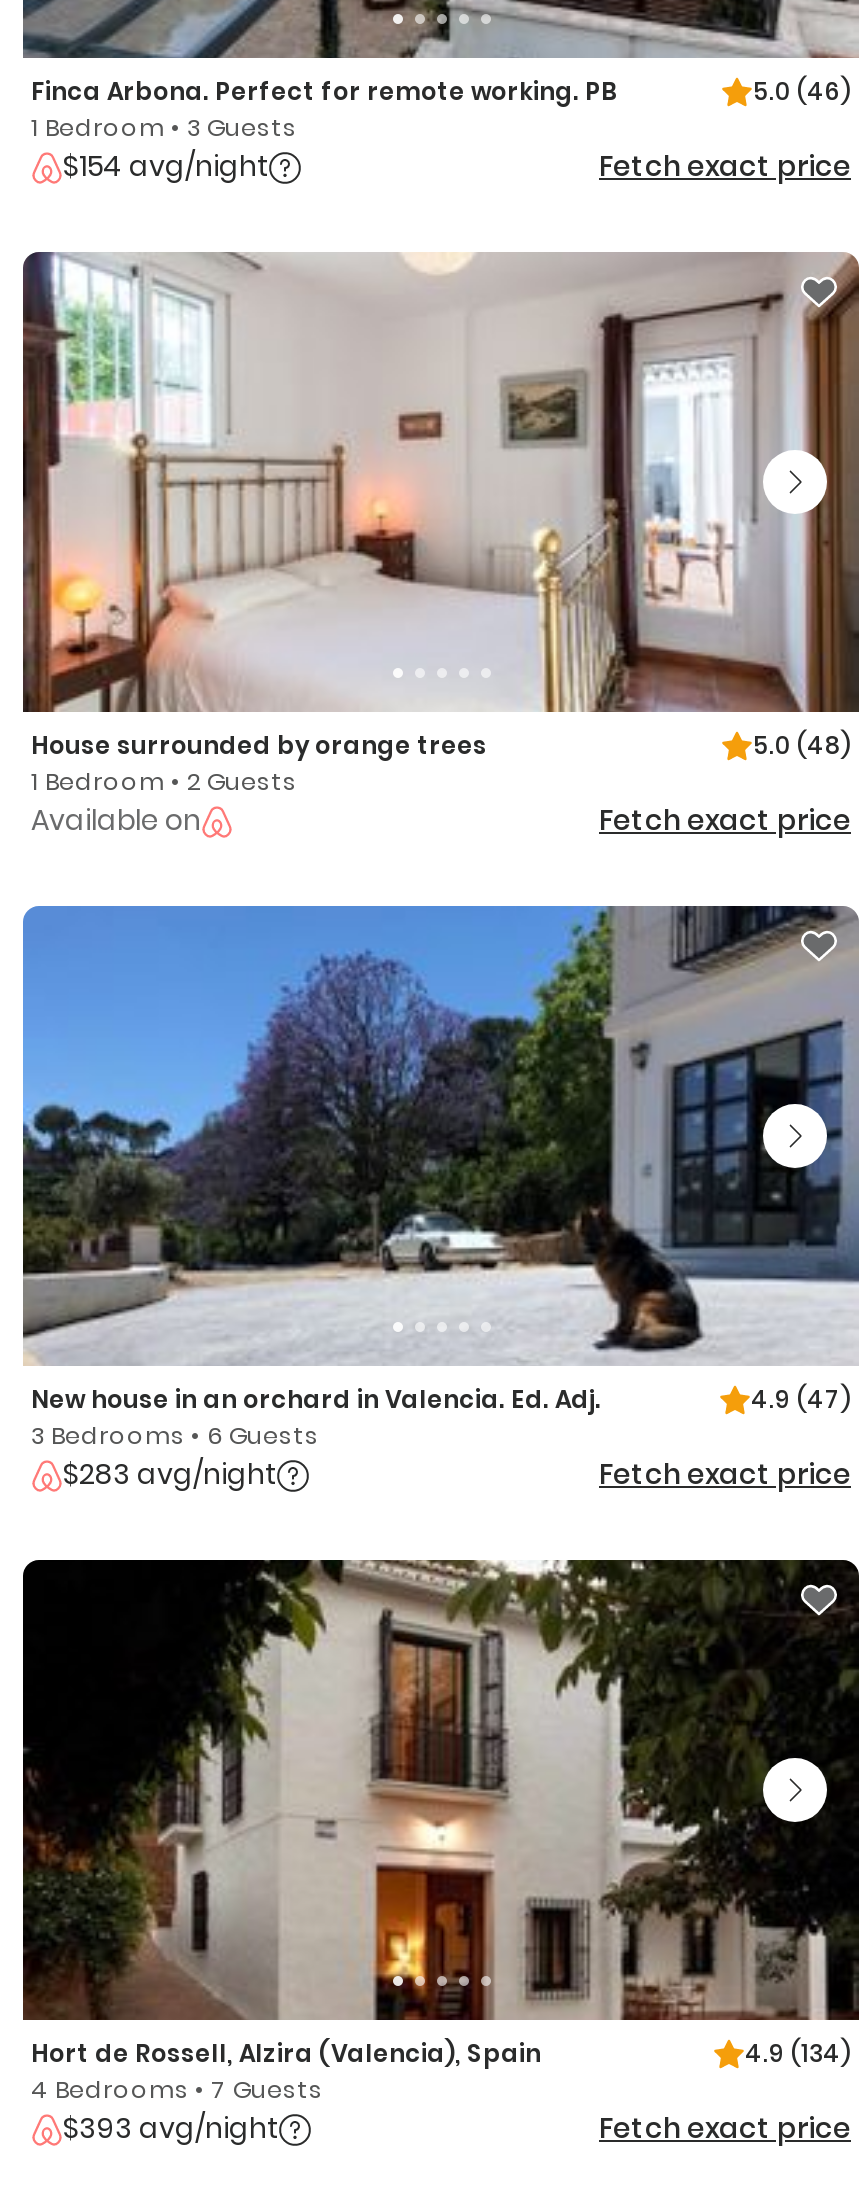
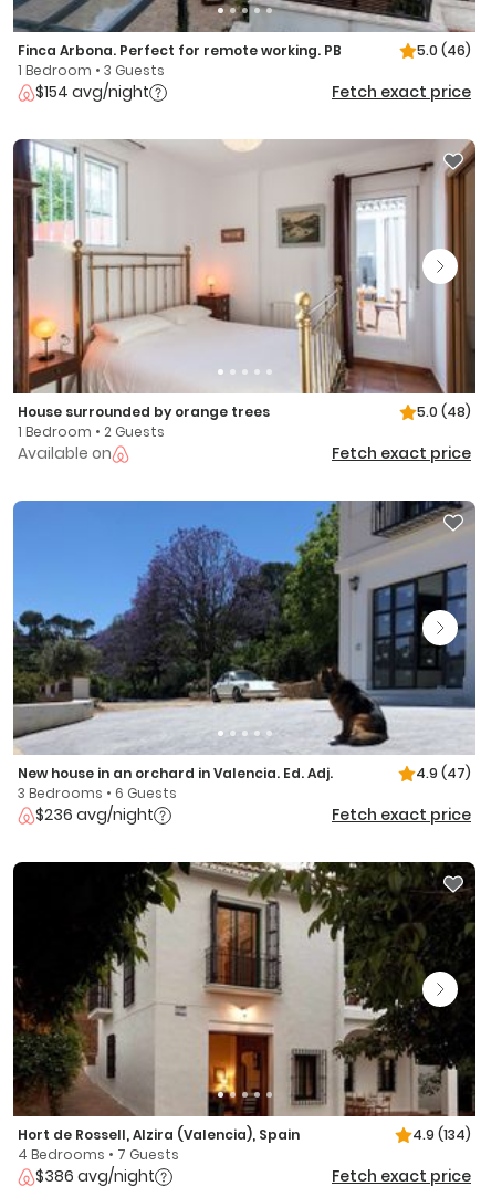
- $283 avg/night
+ $236 avg/night

- $393 avg/night
+ $386 avg/night
